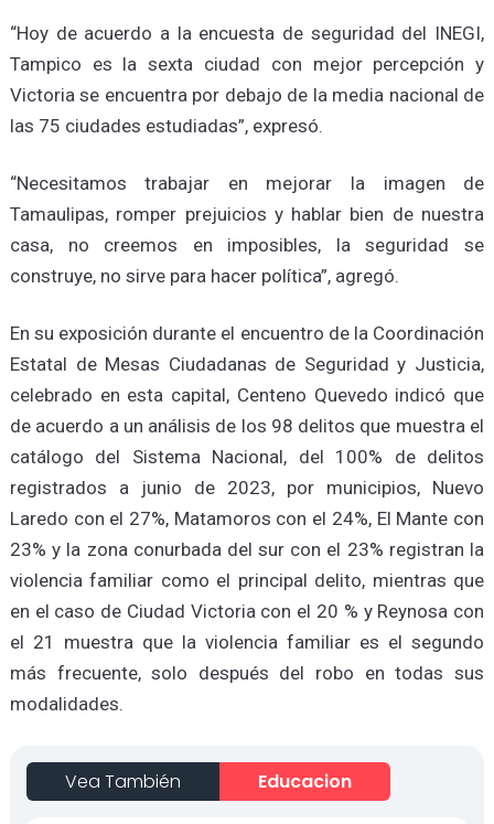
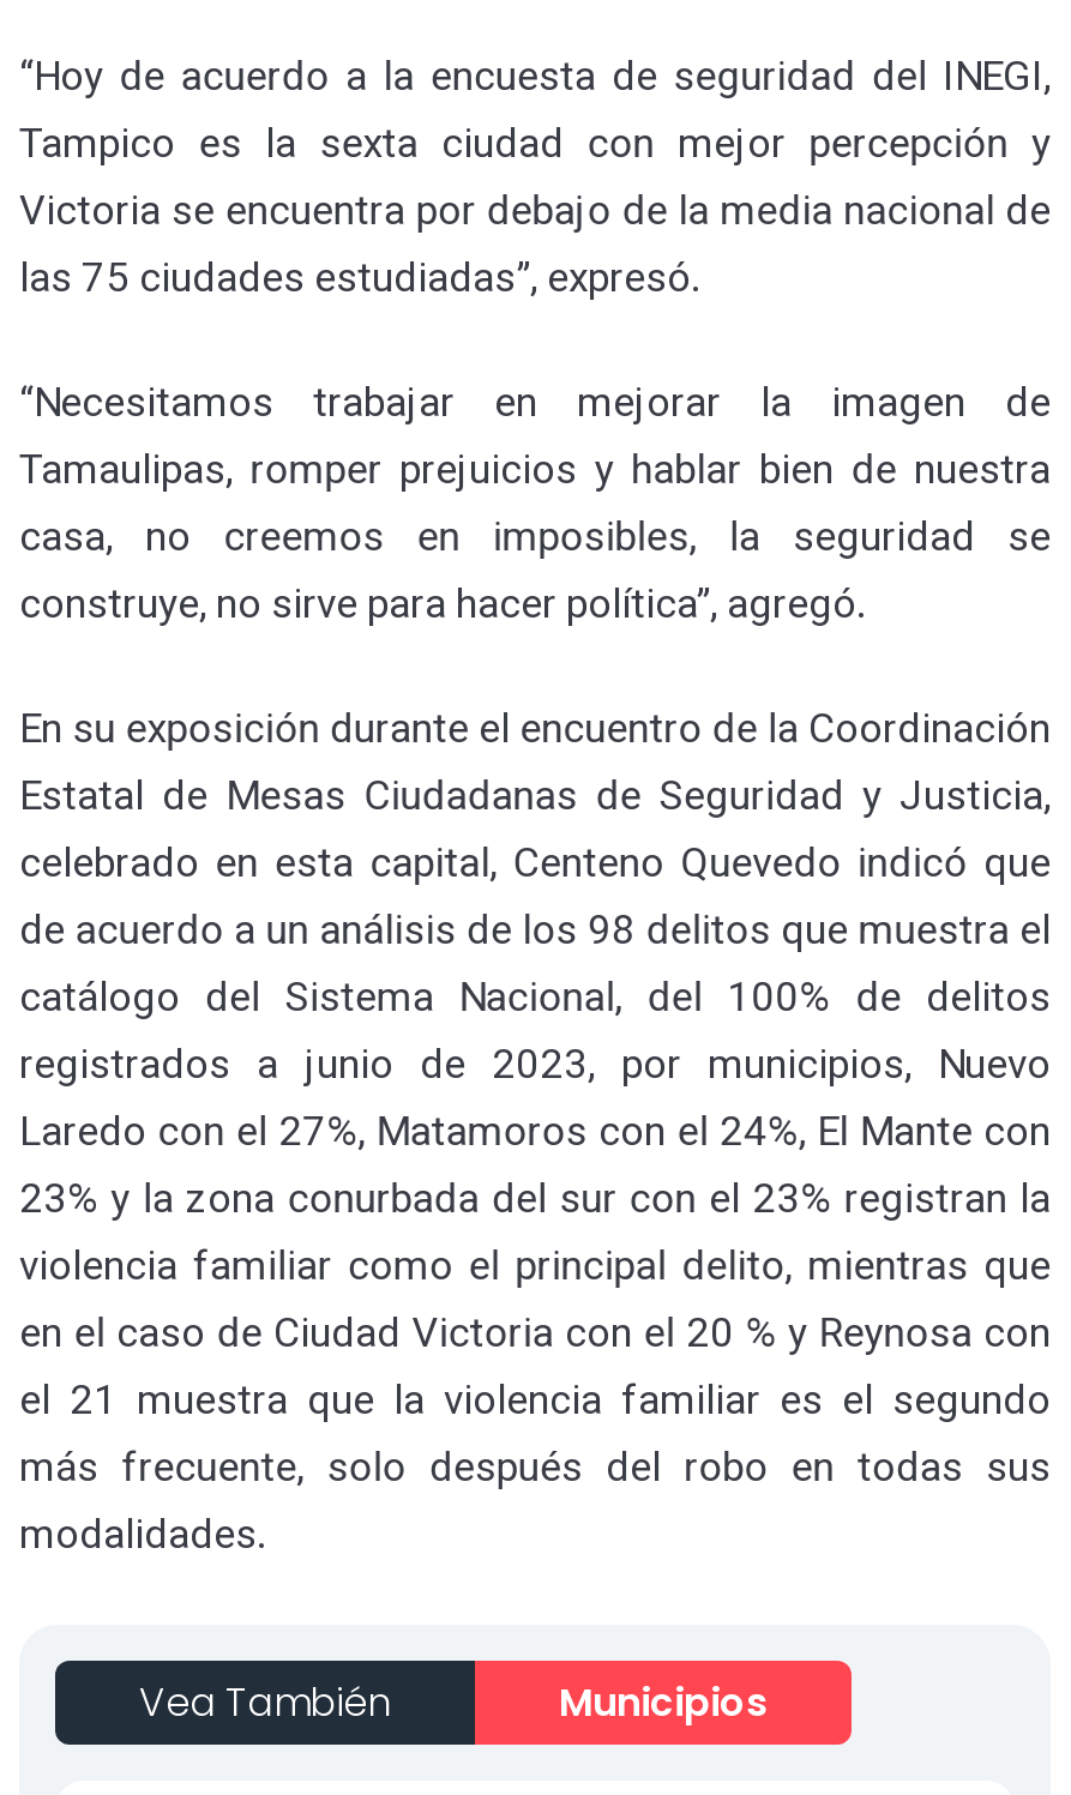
- Educacion
+ Municipios
